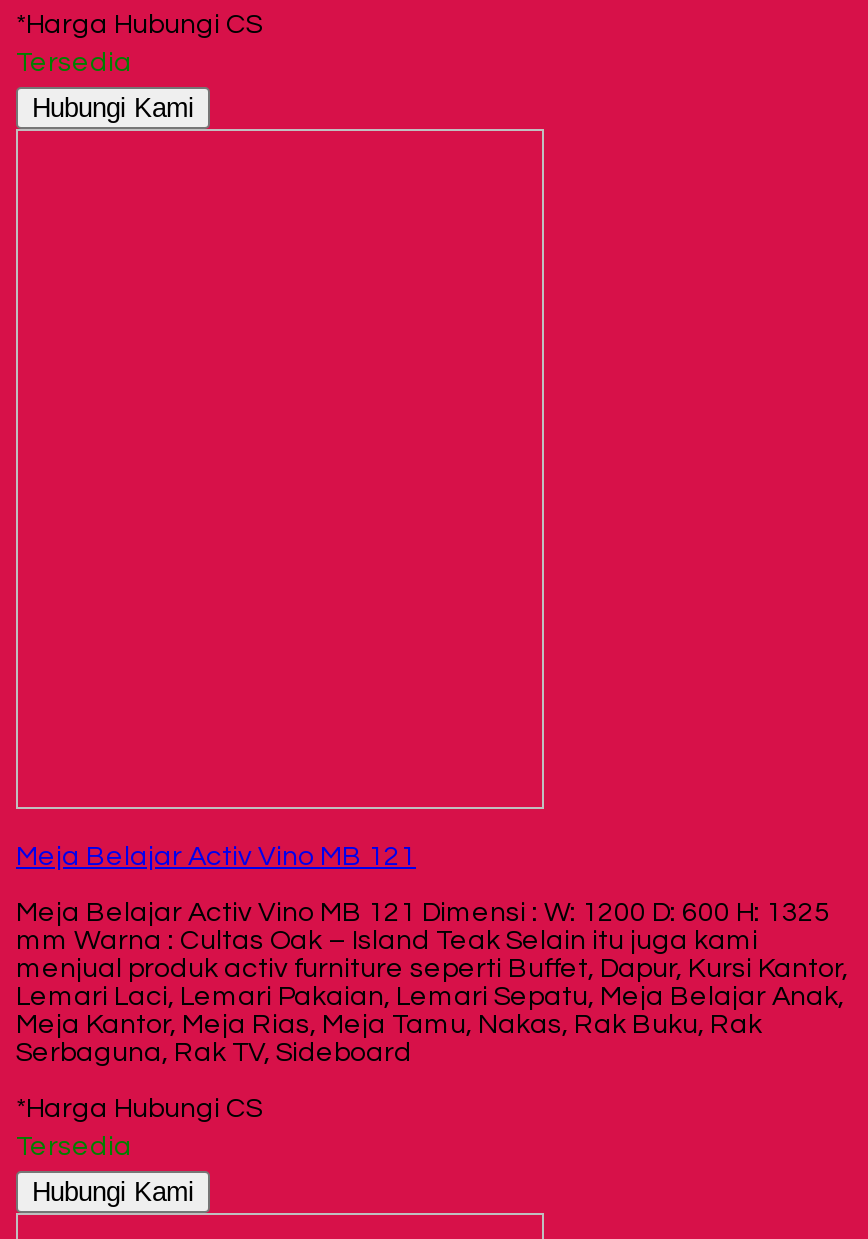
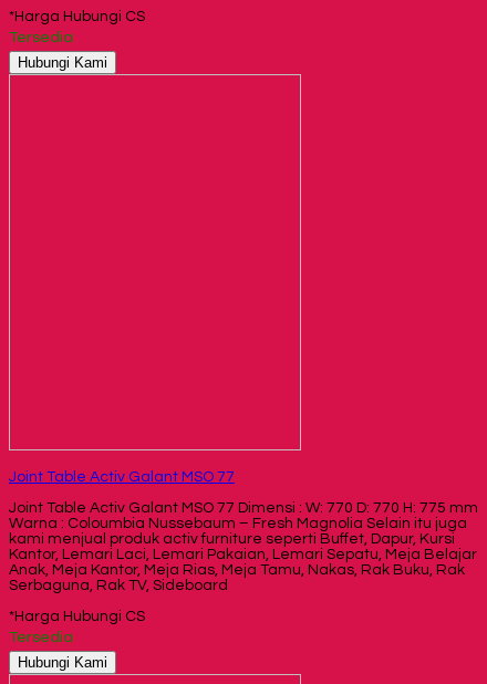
- Meja Belajar Activ Vino MB 121
+ Joint Table Activ Galant MSO 77

- Meja Belajar Activ Vino MB 121 Dimensi : W: 1200 D: 600 H: 1325
- mm Warna : Cultas Oak – Island Teak Selain itu juga kami
- menjual produk activ furniture seperti Buffet, Dapur, Kursi Kantor,
- Lemari Laci, Lemari Pakaian, Lemari Sepatu, Meja Belajar Anak,
- Meja Kantor, Meja Rias, Meja Tamu, Nakas, Rak Buku, Rak
+ Joint Table Activ Galant MSO 77 Dimensi : W: 770 D: 770 H: 775 mm
+ Warna : Coloumbia Nussebaum – Fresh Magnolia Selain itu juga
+ kami menjual produk activ furniture seperti Buffet, Dapur, Kursi
+ Kantor, Lemari Laci, Lemari Pakaian, Lemari Sepatu, Meja Belajar
+ Anak, Meja Kantor, Meja Rias, Meja Tamu, Nakas, Rak Buku, Rak
